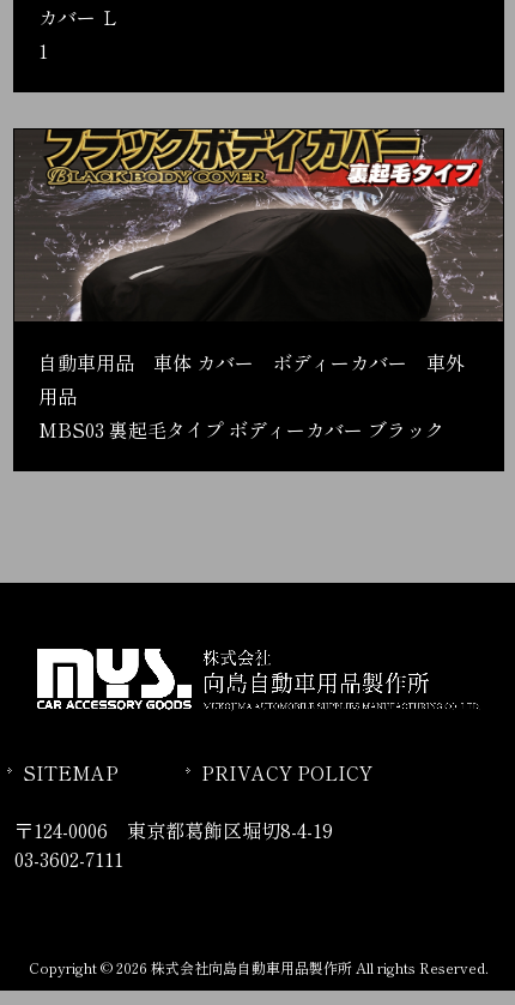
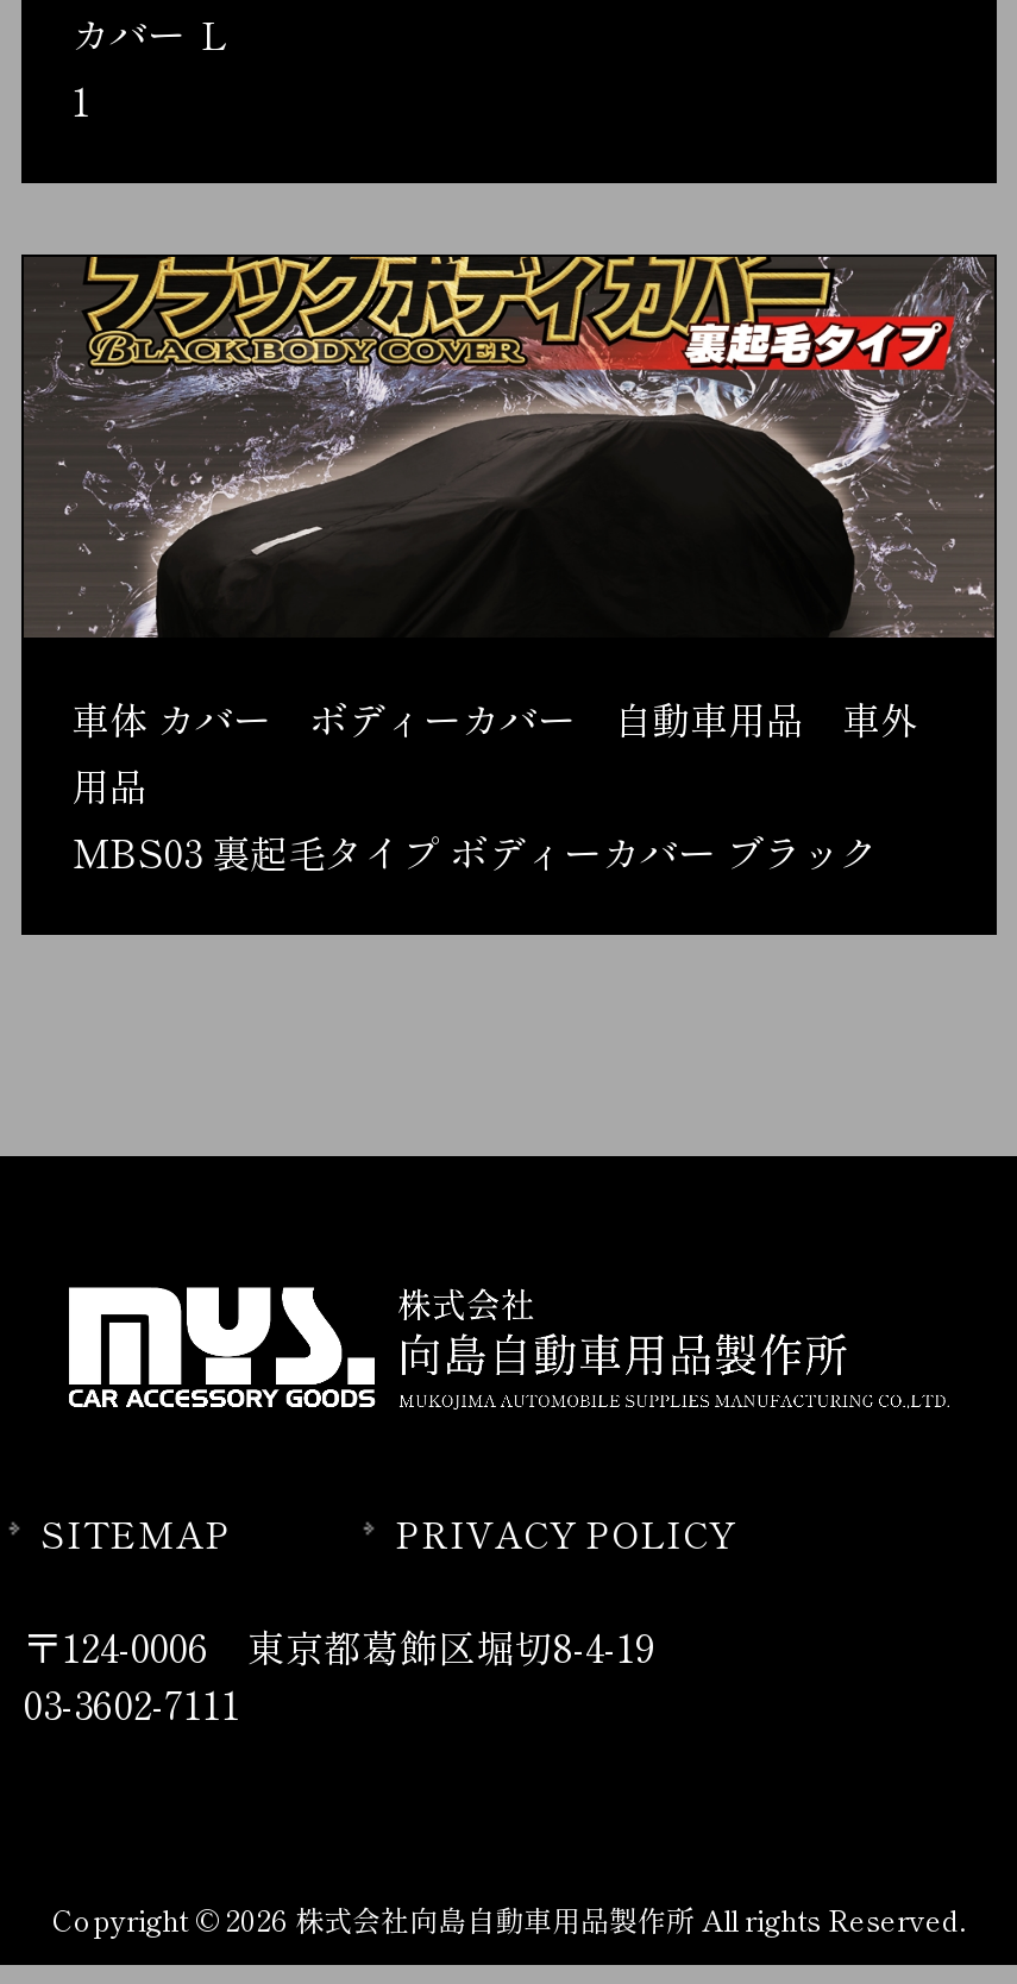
- 自動車用品 車体 カバー ボディーカバー 車外
+ 車体 カバー ボディーカバー 自動車用品 車外
